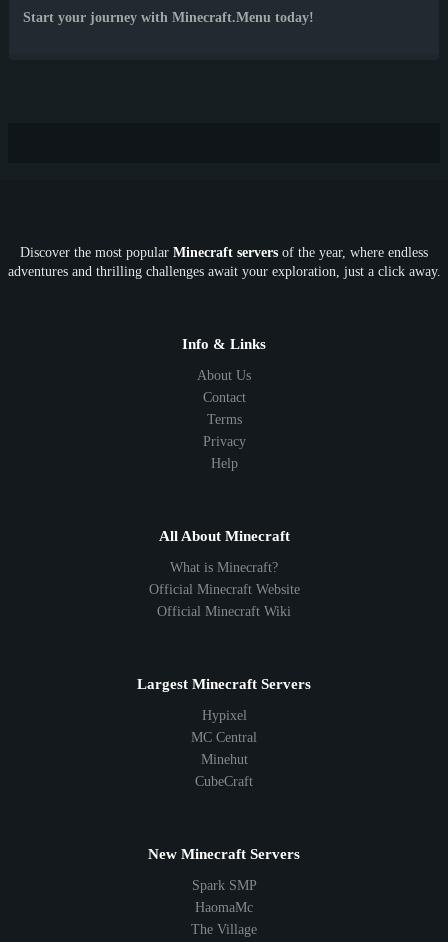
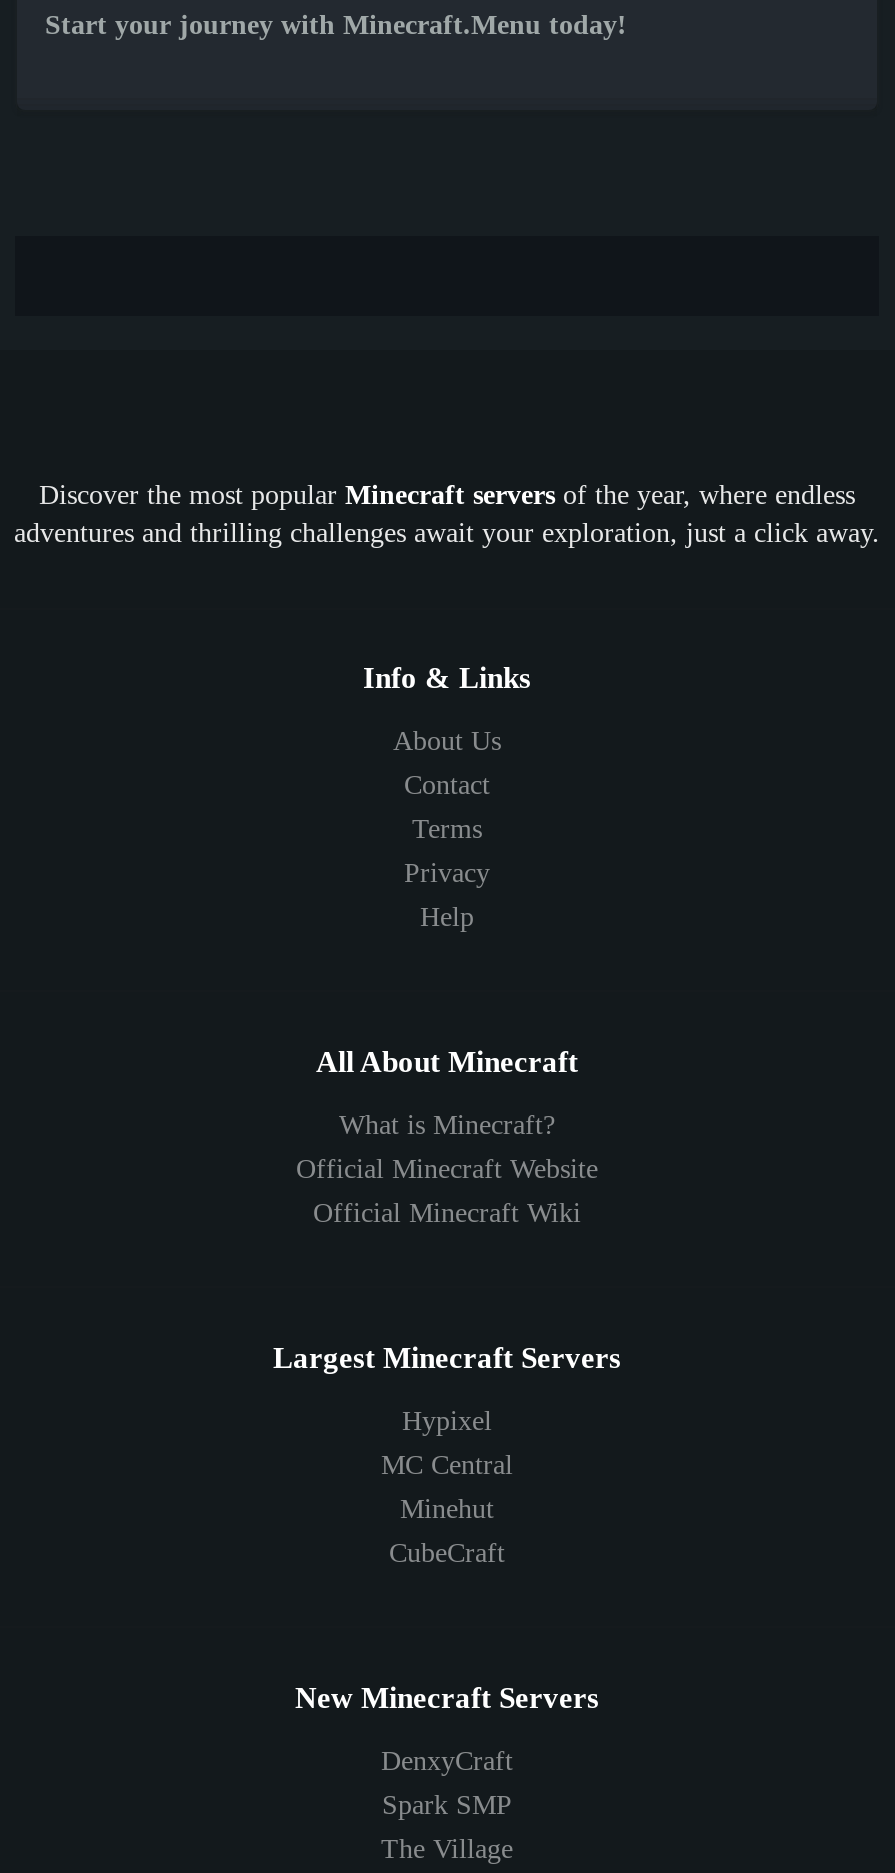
+ DenxyCraft

moved down: Spark SMP

- HaomaMc
